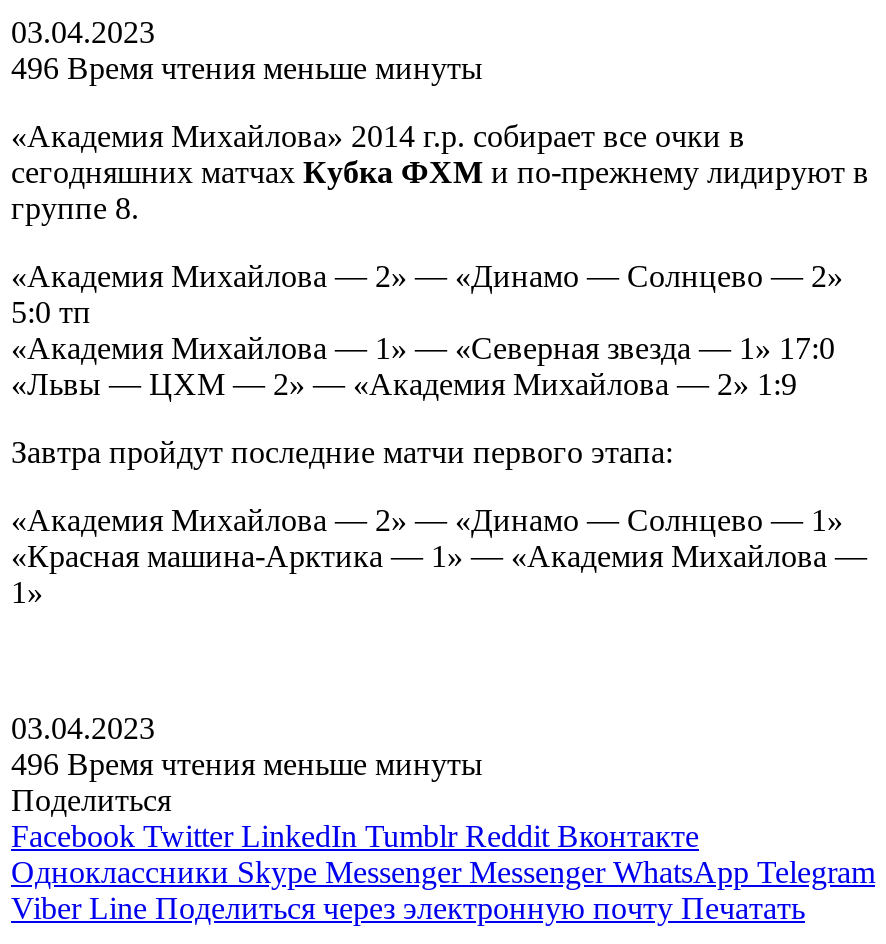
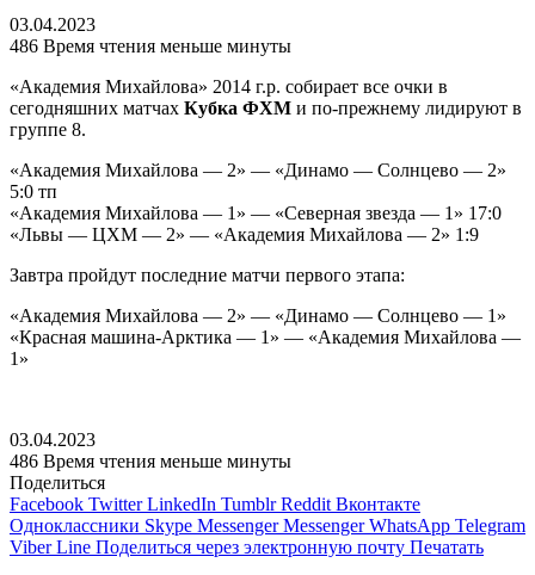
- 496 Время чтения меньше минуты
+ 486 Время чтения меньше минуты

- 496 Время чтения меньше минуты
+ 486 Время чтения меньше минуты
